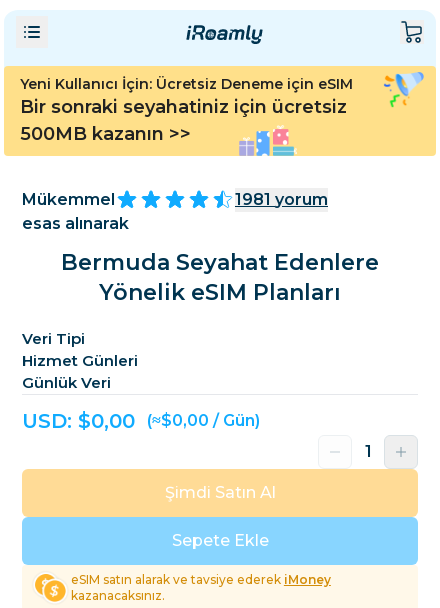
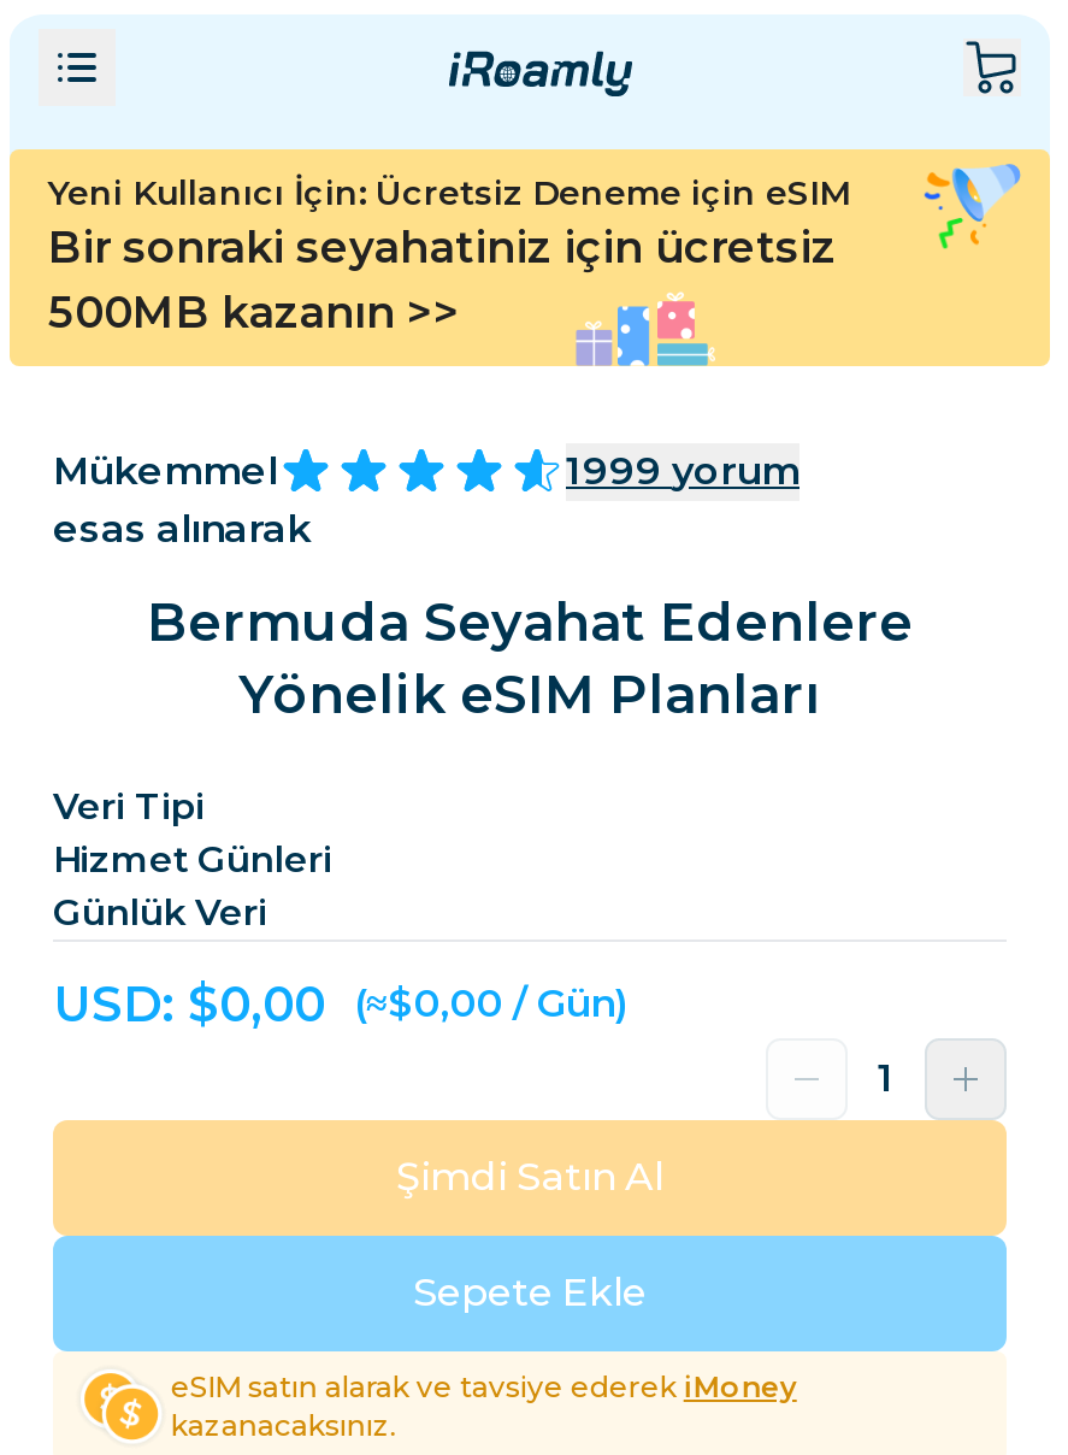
- 1981 yorum
+ 1999 yorum
